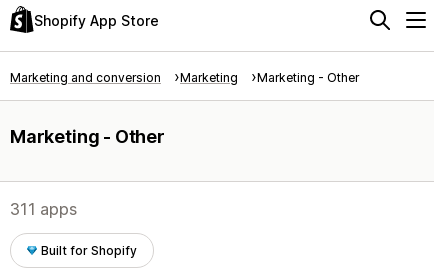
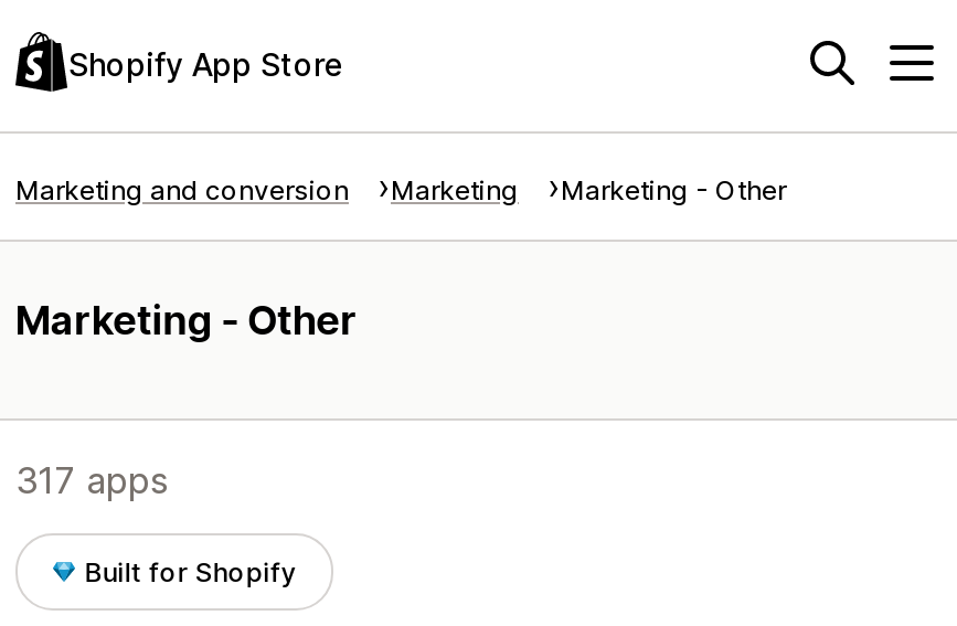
- 311 apps
+ 317 apps
